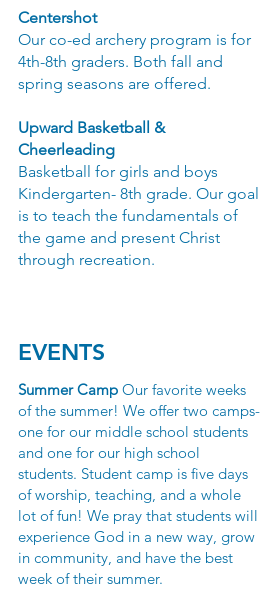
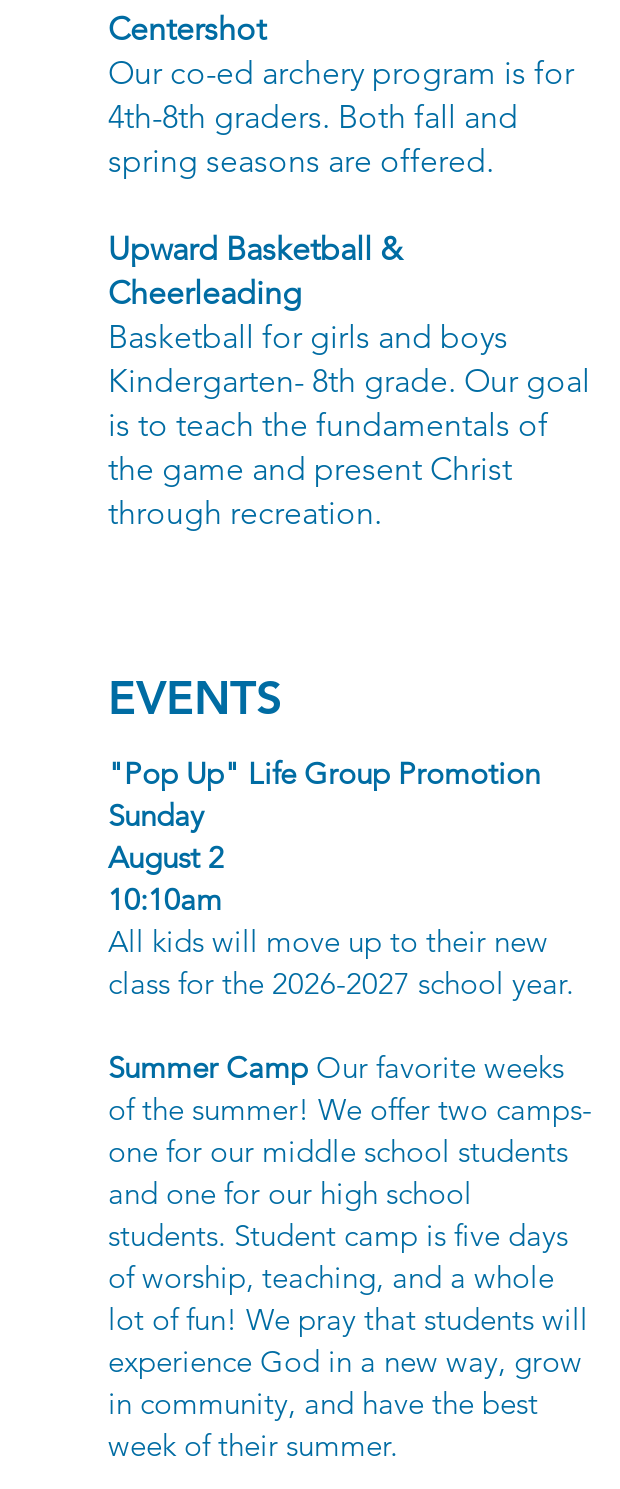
+ "Pop Up" Life Group Promotion
+ Sunday
+ August 2
+ 10:10am
+ All kids will move up to their new
+ class for the 2026-2027 school year.
